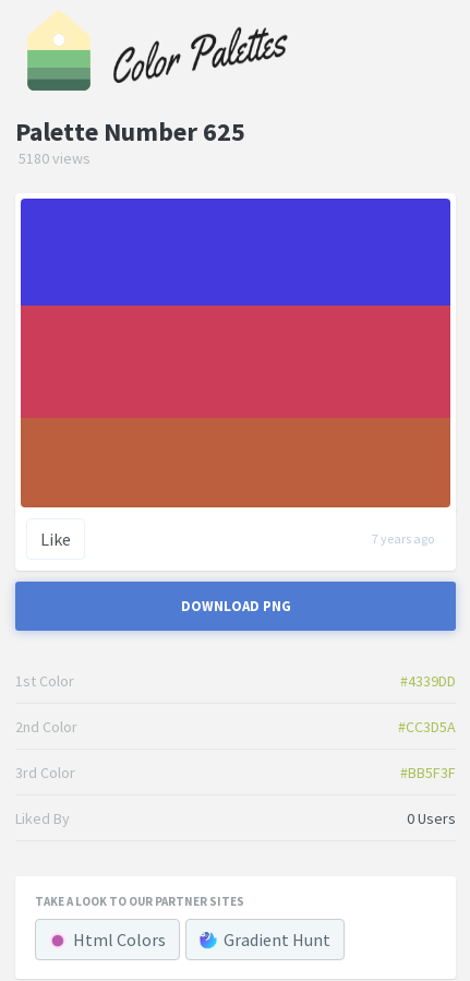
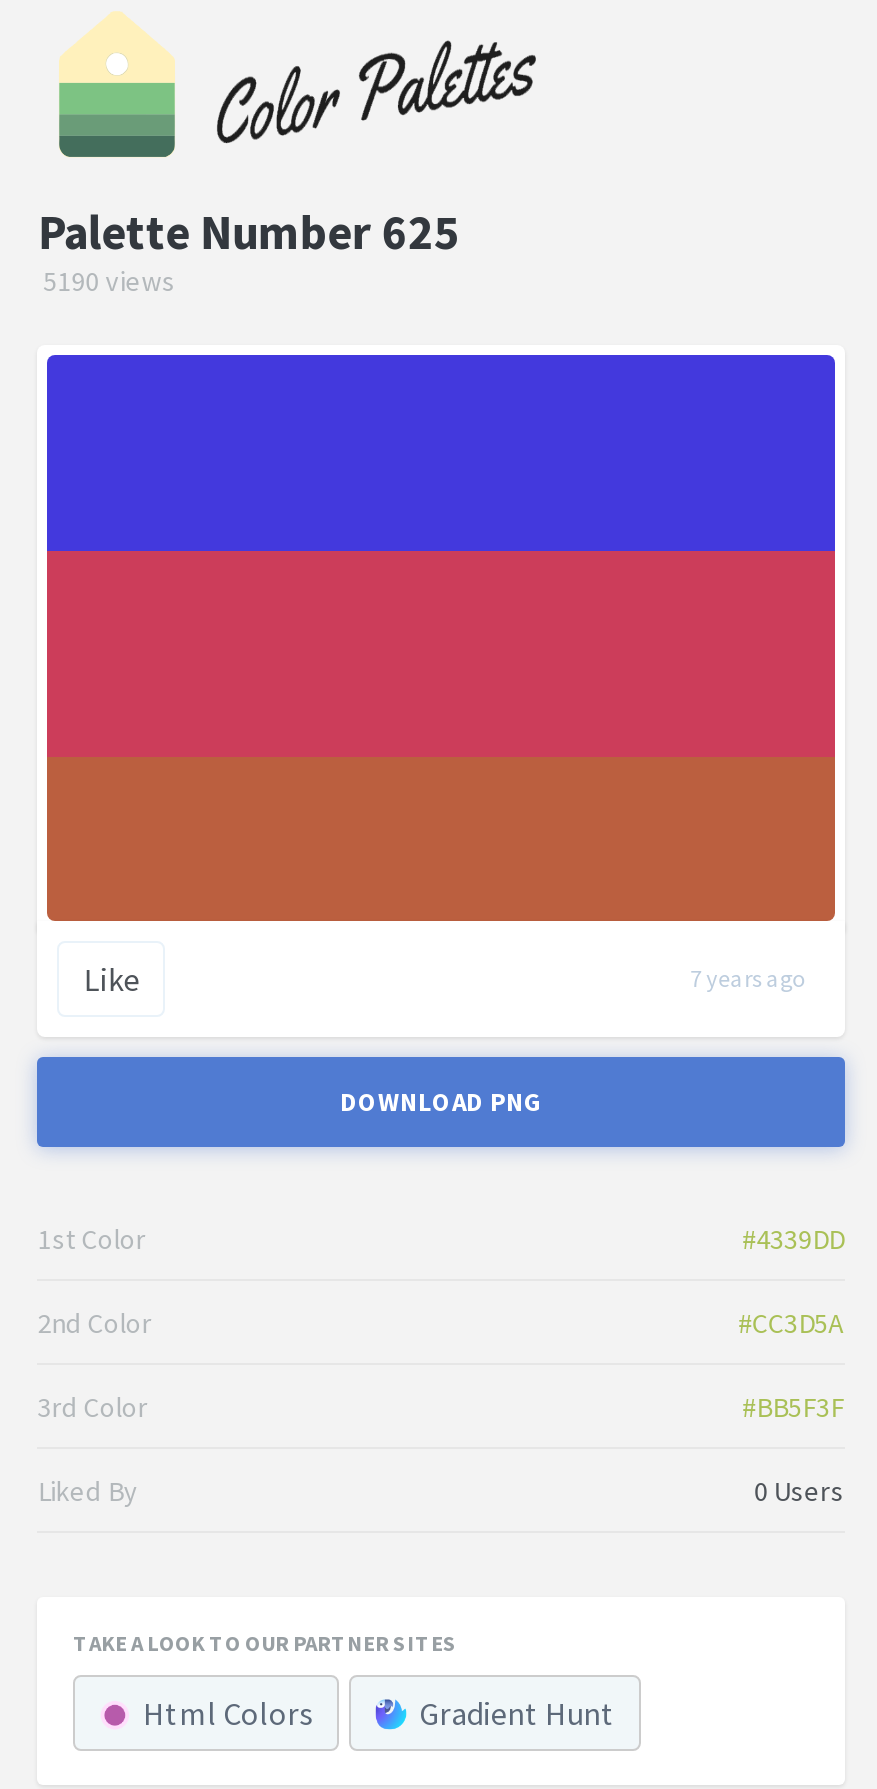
- 5180 views
+ 5190 views
